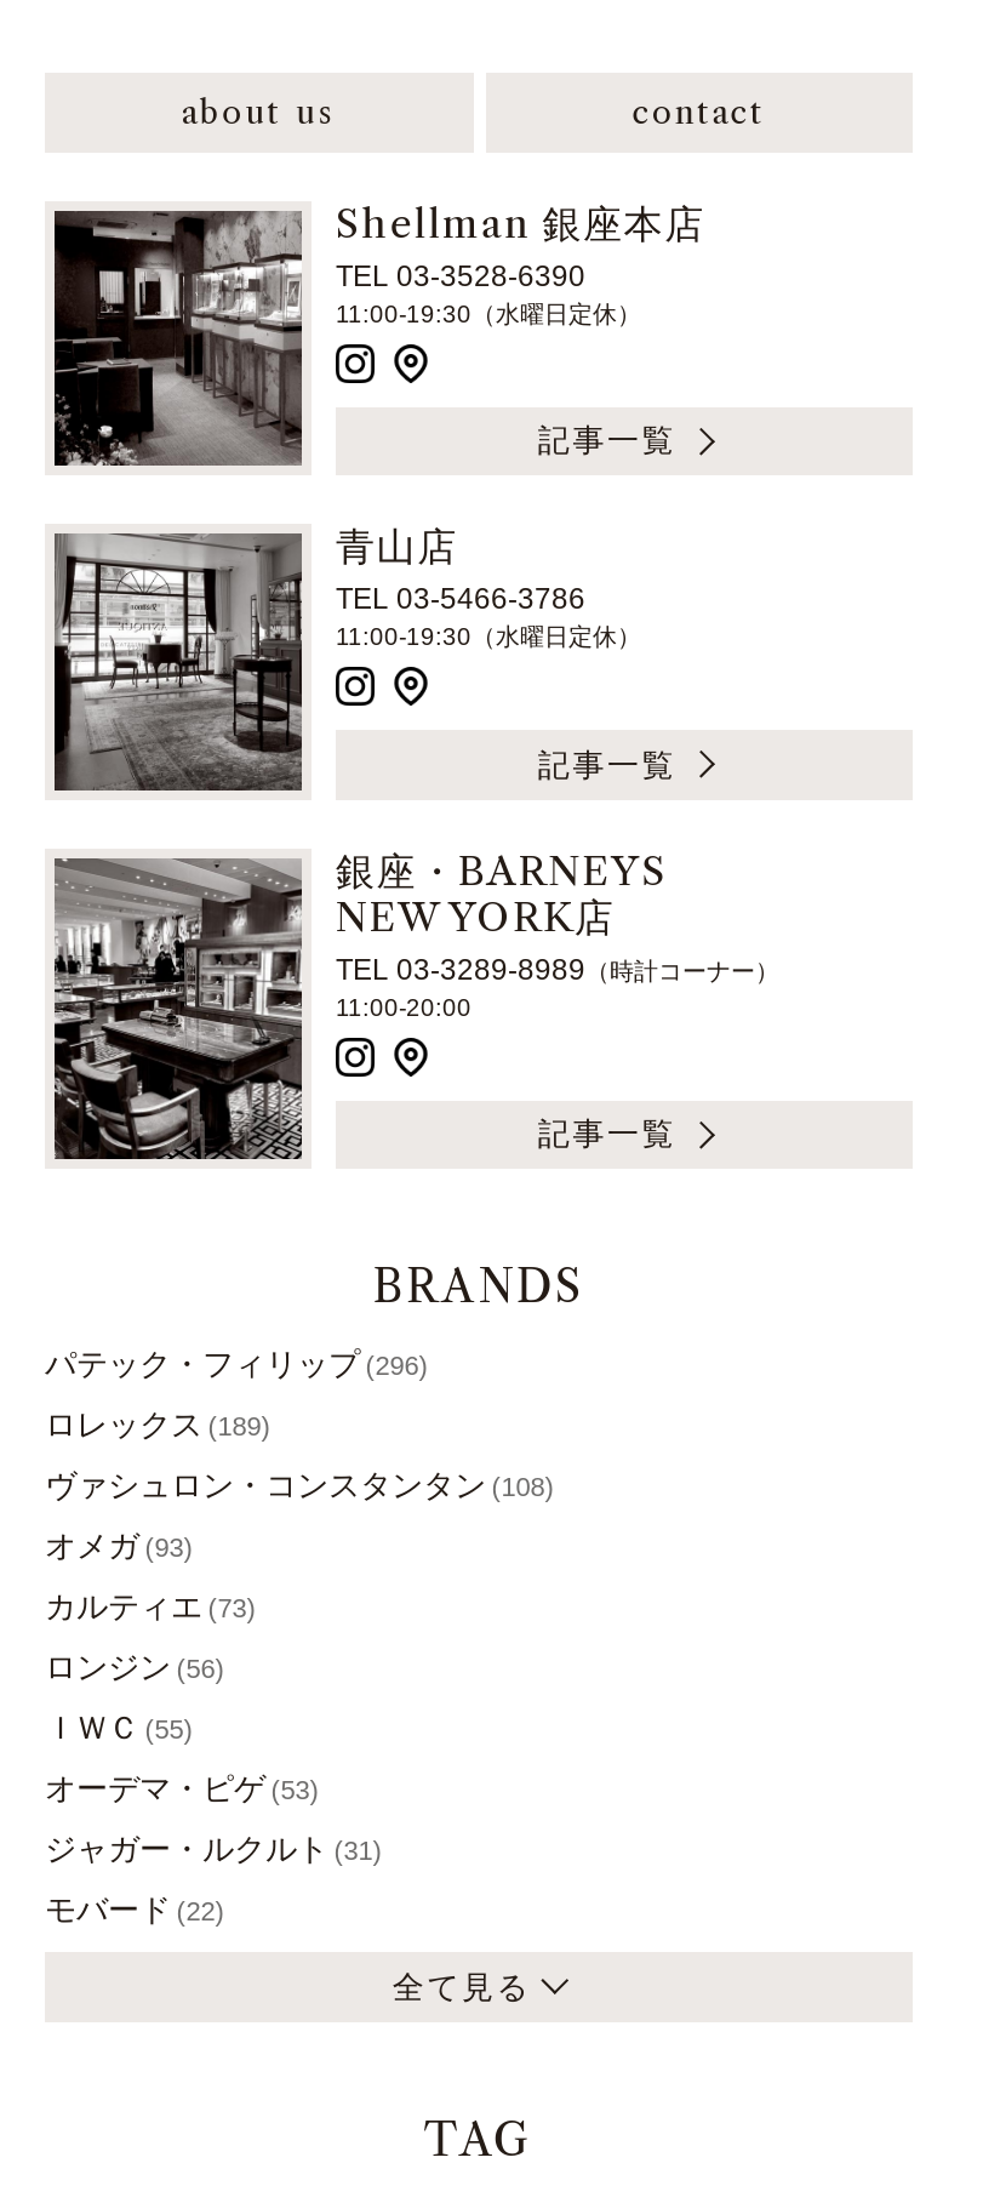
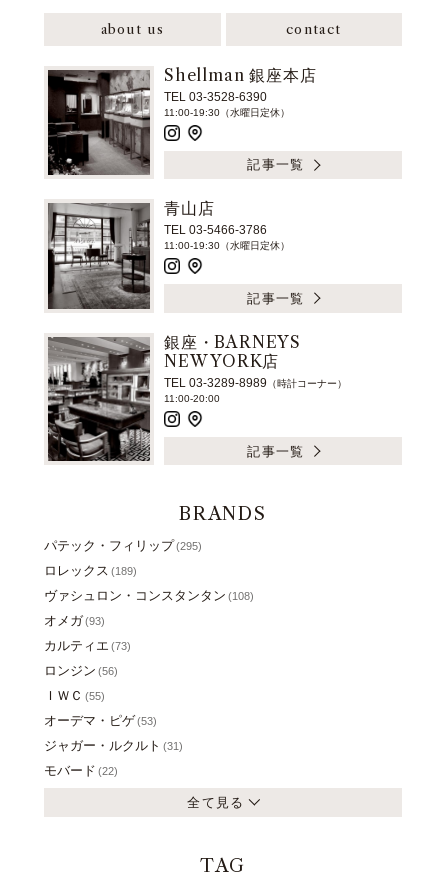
- パテック・フィリップ (296)
+ パテック・フィリップ (295)
